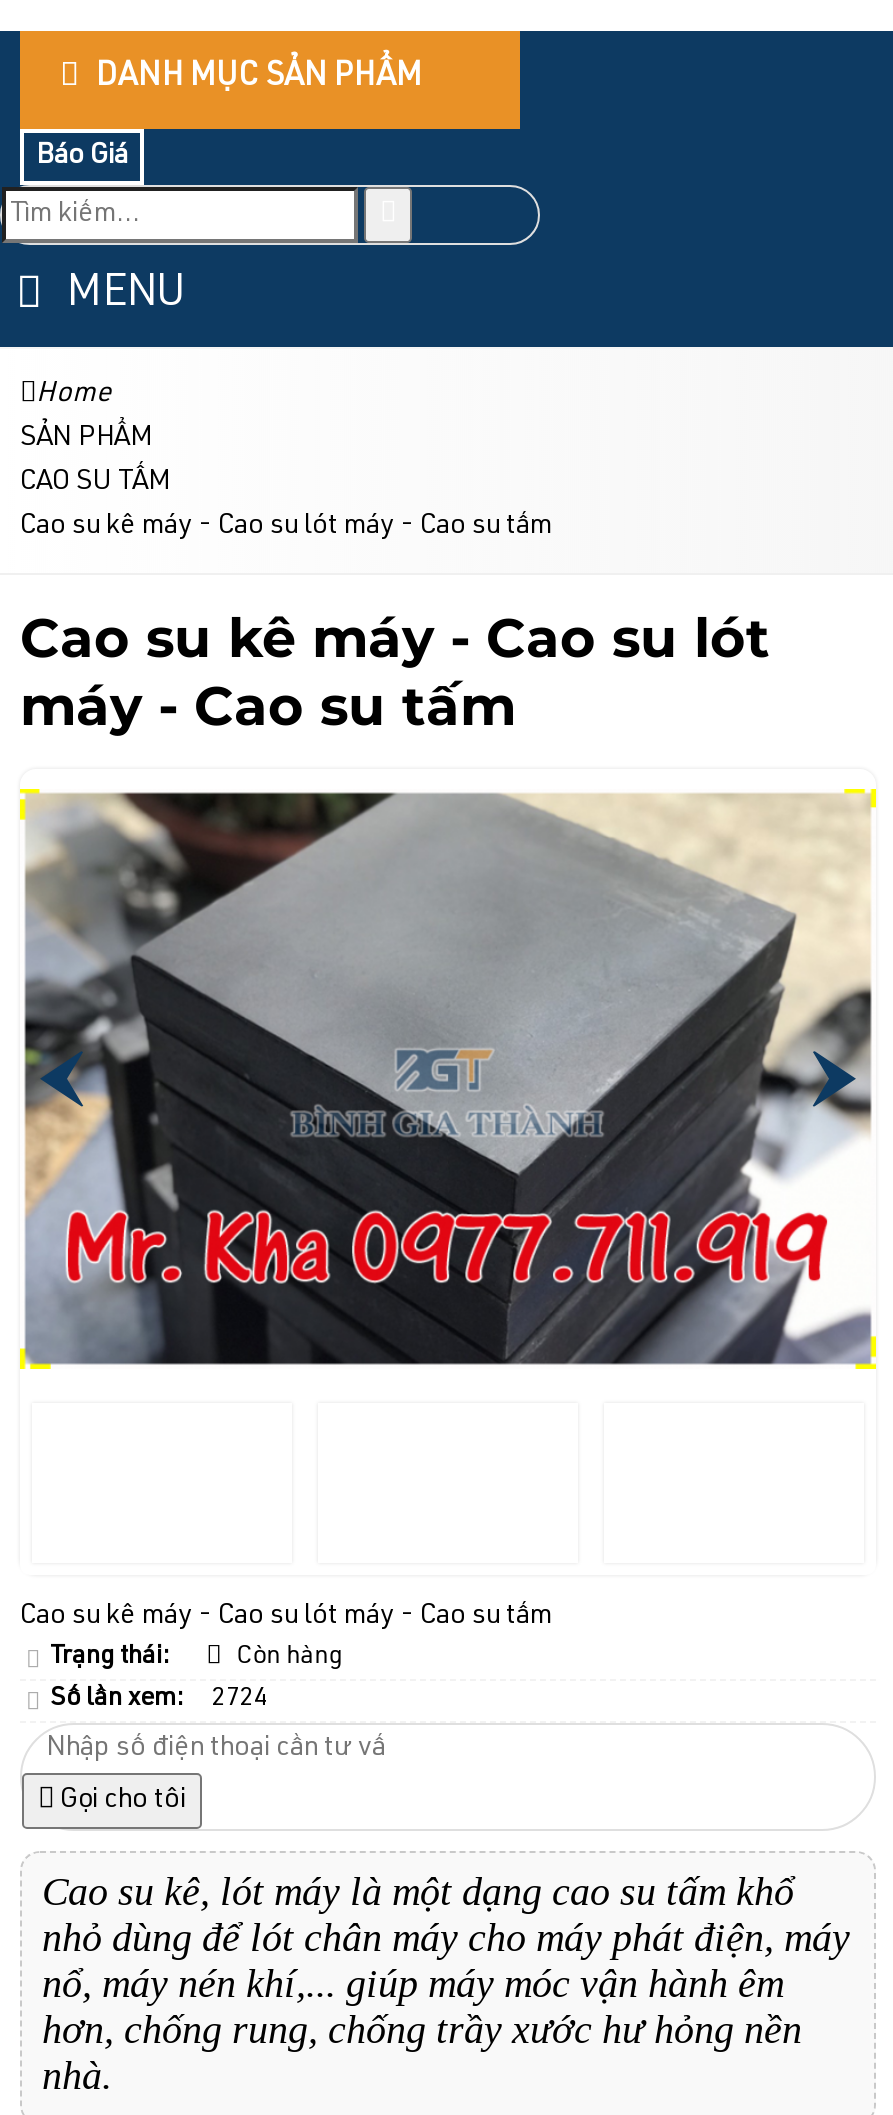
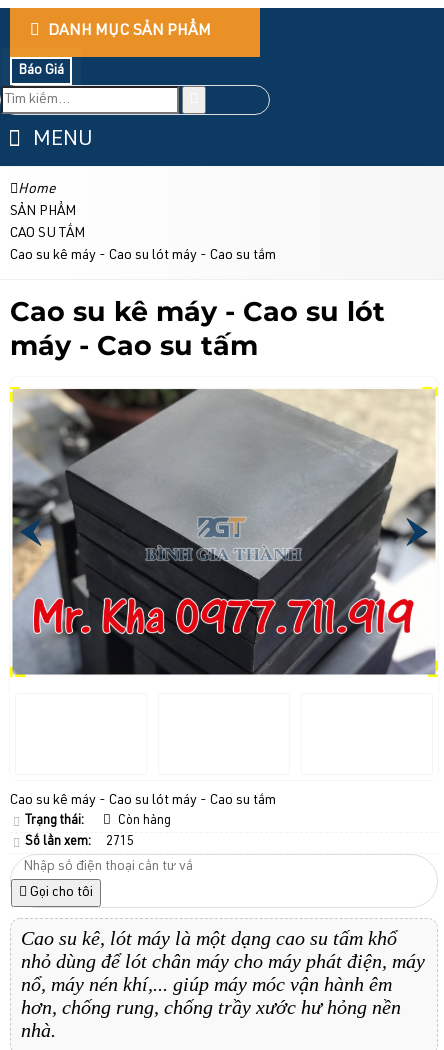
- Số lần xem: 2724
+ Số lần xem: 2715
